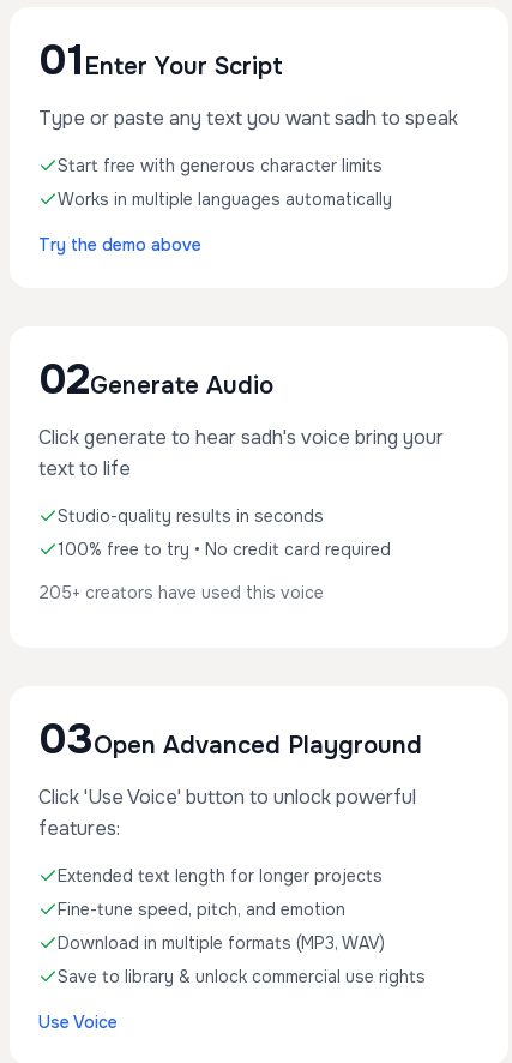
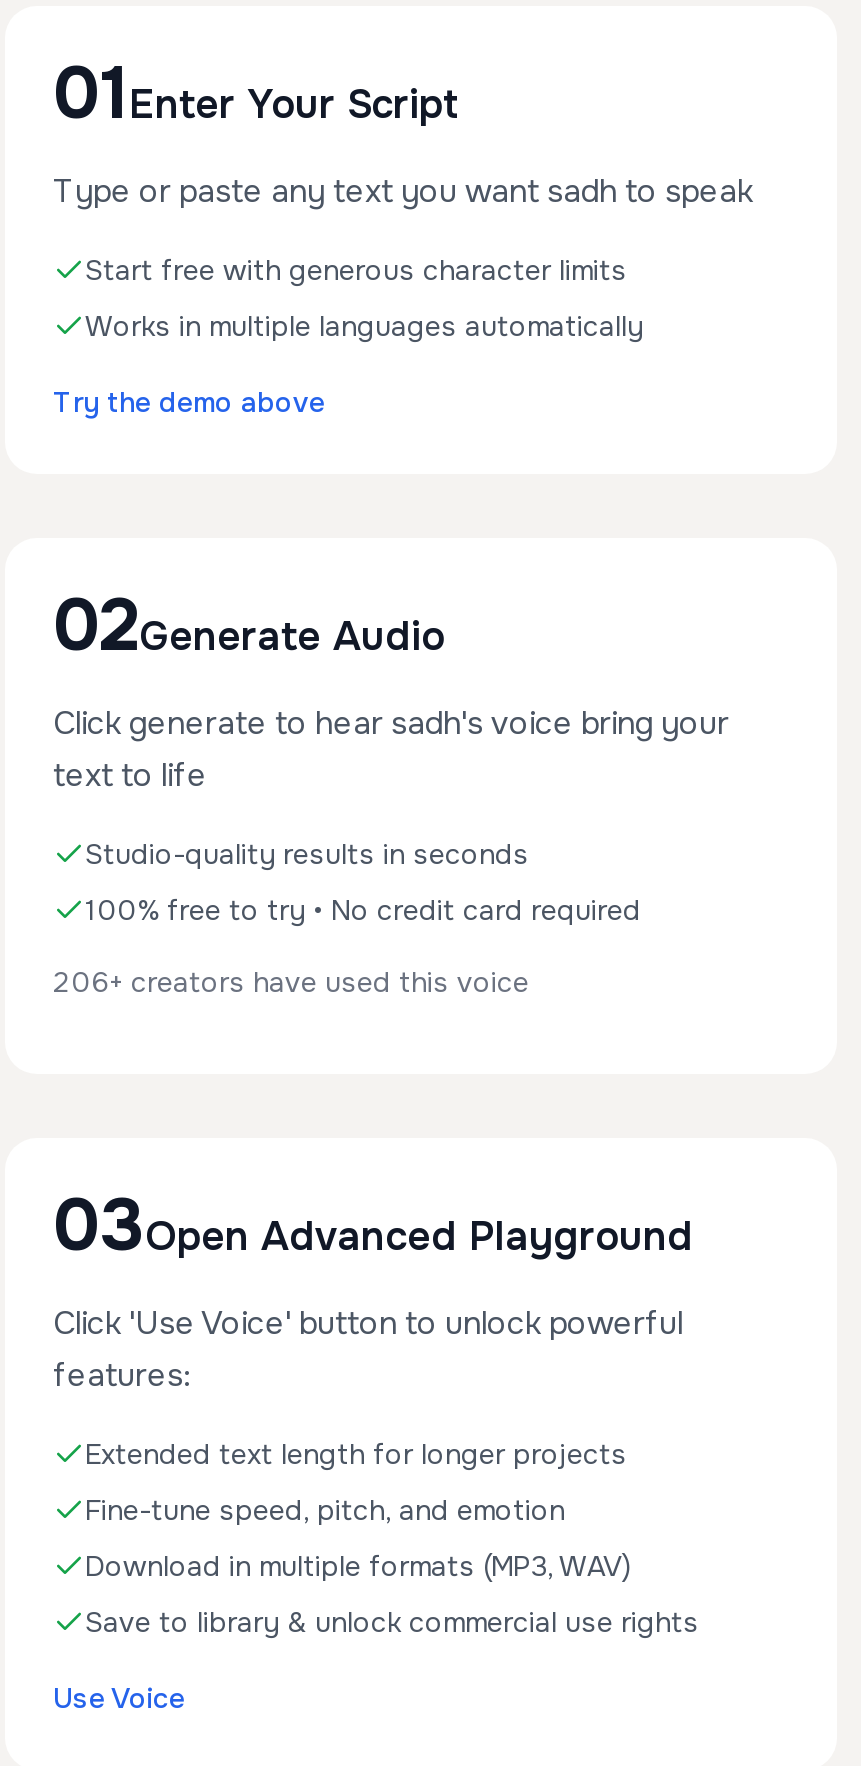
- 205+ creators have used this voice
+ 206+ creators have used this voice
